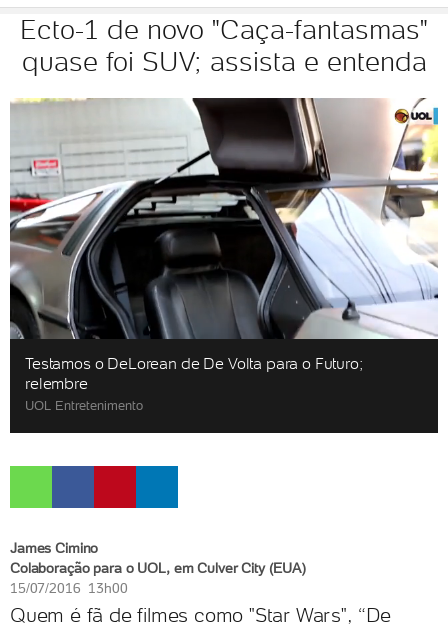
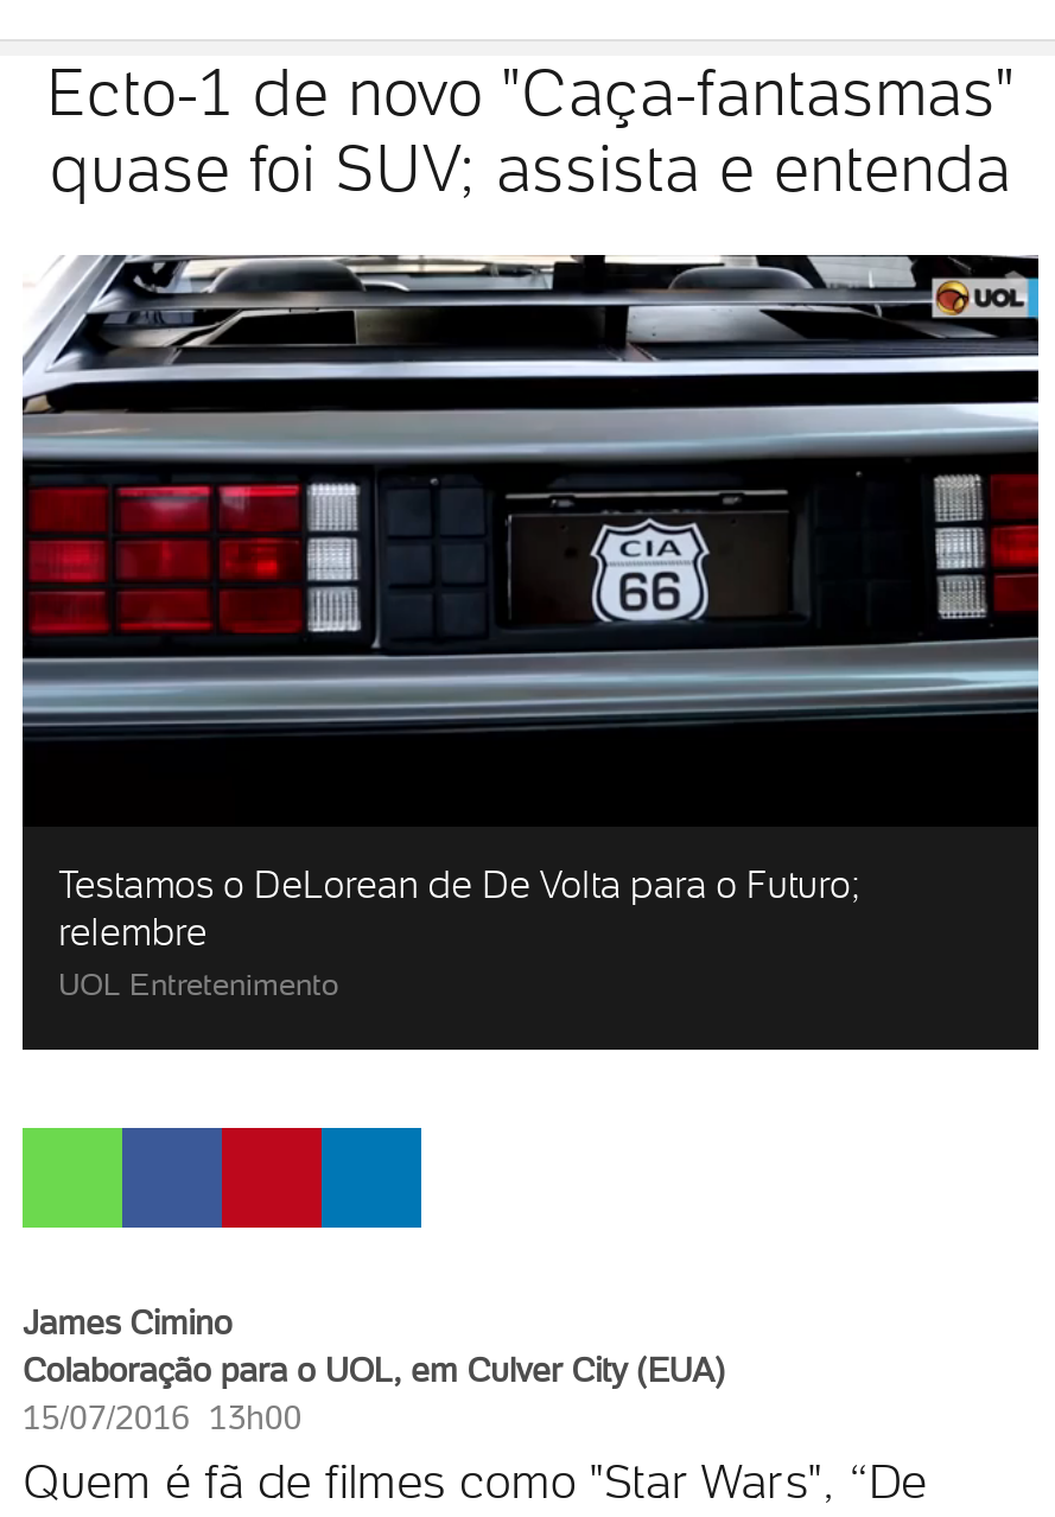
- [image]
+ [image]
